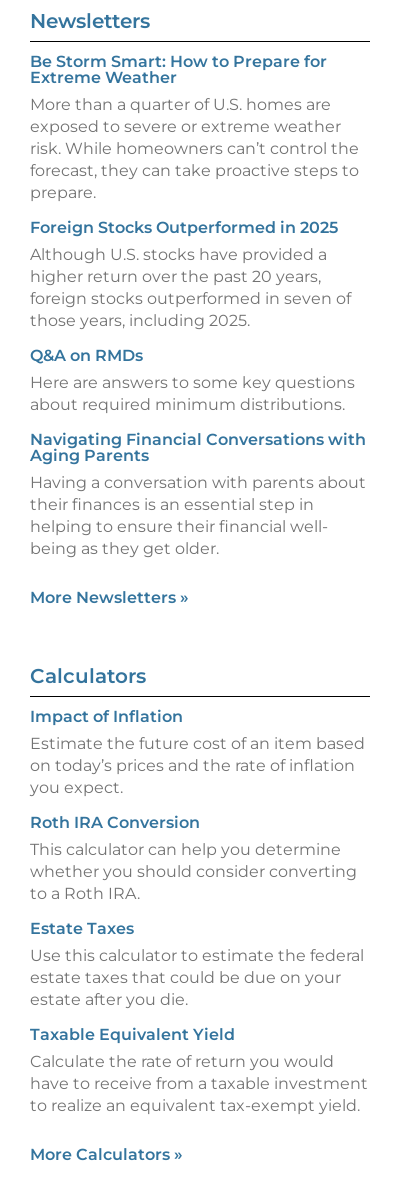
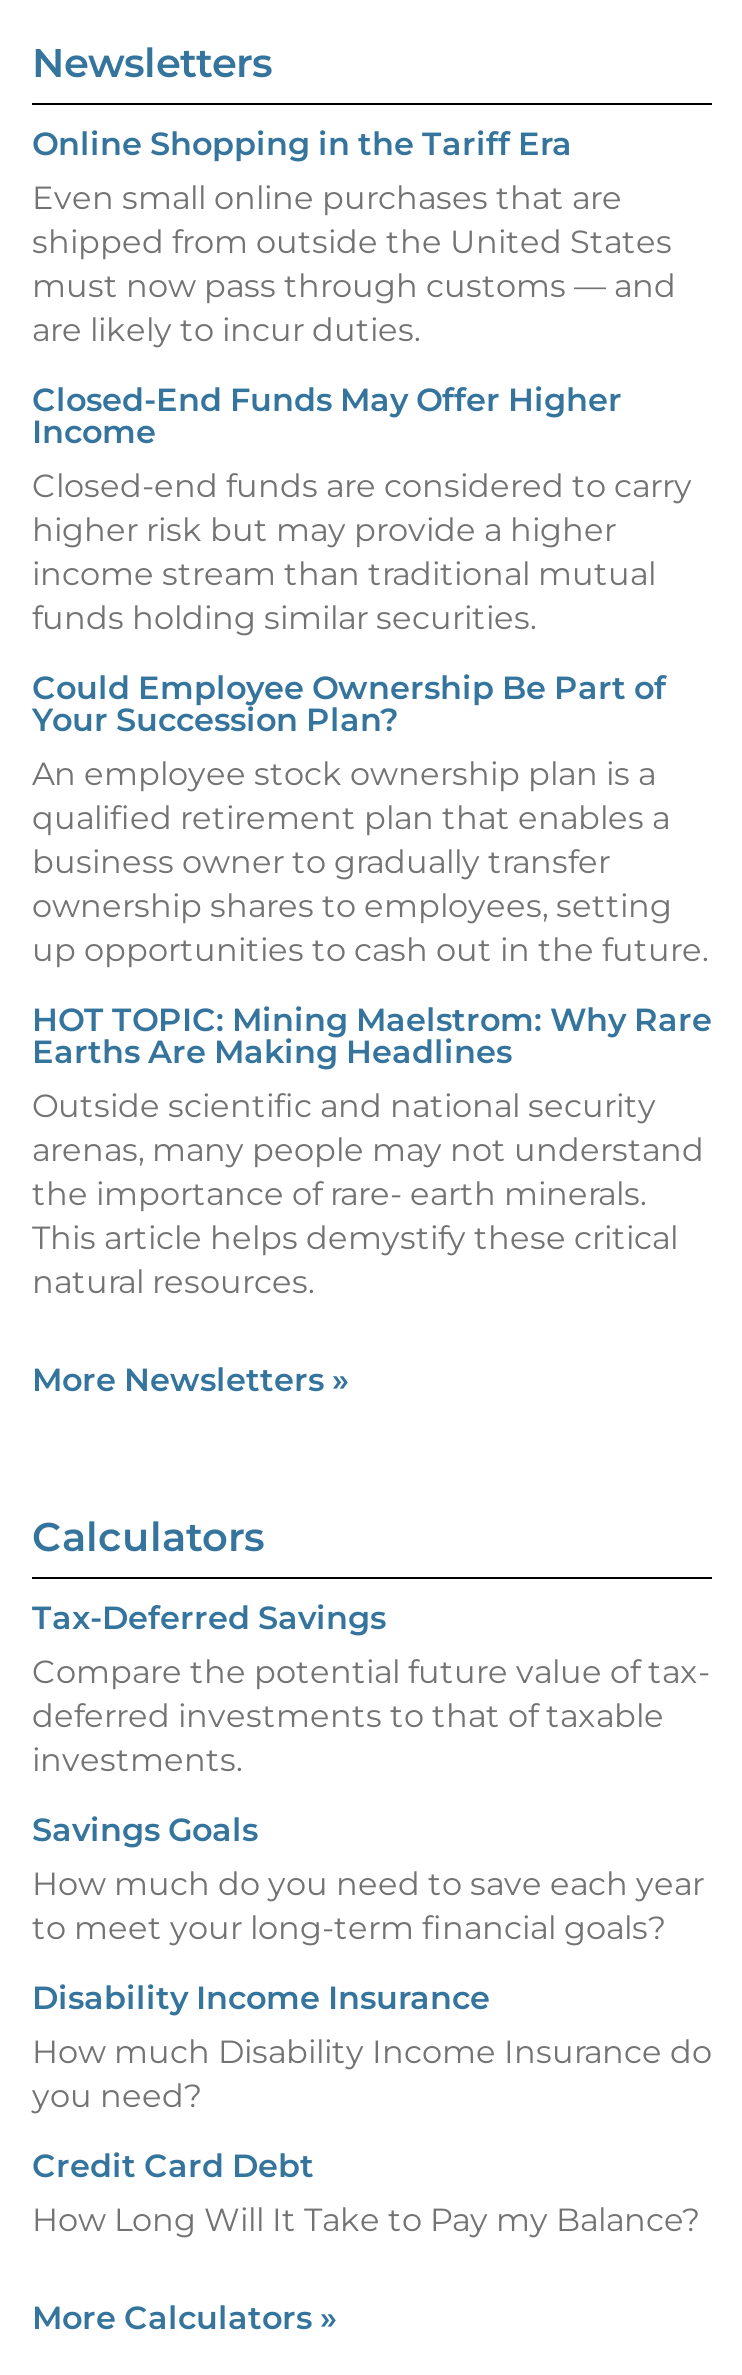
- Be Storm Smart: How to Prepare for
- Extreme Weather
- More than a quarter of U.S. homes are
- exposed to severe or extreme weather
- risk. While homeowners can’t control the
- forecast, they can take proactive steps to
- prepare.
+ Online Shopping in the Tariff Era
+ Even small online purchases that are
+ shipped from outside the United States
+ must now pass through customs — and
+ are likely to incur duties.

- Foreign Stocks Outperformed in 2025
- Although U.S. stocks have provided a
- higher return over the past 20 years,
- foreign stocks outperformed in seven of
- those years, including 2025.
+ Closed-End Funds May Offer Higher
+ Income
+ Closed-end funds are considered to carry
+ higher risk but may provide a higher
+ income stream than traditional mutual
+ funds holding similar securities.

- Q&A on RMDs
- Here are answers to some key questions
- about required minimum distributions.
+ Could Employee Ownership Be Part of
+ Your Succession Plan?
+ An employee stock ownership plan is a
+ qualified retirement plan that enables a
+ business owner to gradually transfer
+ ownership shares to employees, setting
+ up opportunities to cash out in the future.

- Navigating Financial Conversations with
- Aging Parents
- Having a conversation with parents about
- their finances is an essential step in
- helping to ensure their financial well-
- being as they get older.
+ HOT TOPIC: Mining Maelstrom: Why Rare
+ Earths Are Making Headlines
+ Outside scientific and national security
+ arenas, many people may not understand
+ the importance of rare- earth minerals.
+ This article helps demystify these critical
+ natural resources.

moved down: More Newsletters» | Calculators

- Impact of Inflation
- Estimate the future cost of an item based
- on today’s prices and the rate of inflation
- you expect.
+ Tax-Deferred Savings
+ Compare the potential future value of tax-
+ deferred investments to that of taxable
+ investments.

- Roth IRA Conversion
- This calculator can help you determine
- whether you should consider converting
- to a Roth IRA.
+ Savings Goals
+ How much do you need to save each year
+ to meet your long-term financial goals?

- Estate Taxes
- Use this calculator to estimate the federal
- estate taxes that could be due on your
- estate after you die.
+ Disability Income Insurance
+ How much Disability Income Insurance do
+ you need?

- Taxable Equivalent Yield
- Calculate the rate of return you would
- have to receive from a taxable investment
- to realize an equivalent tax-exempt yield.
+ Credit Card Debt
+ How Long Will It Take to Pay my Balance?
